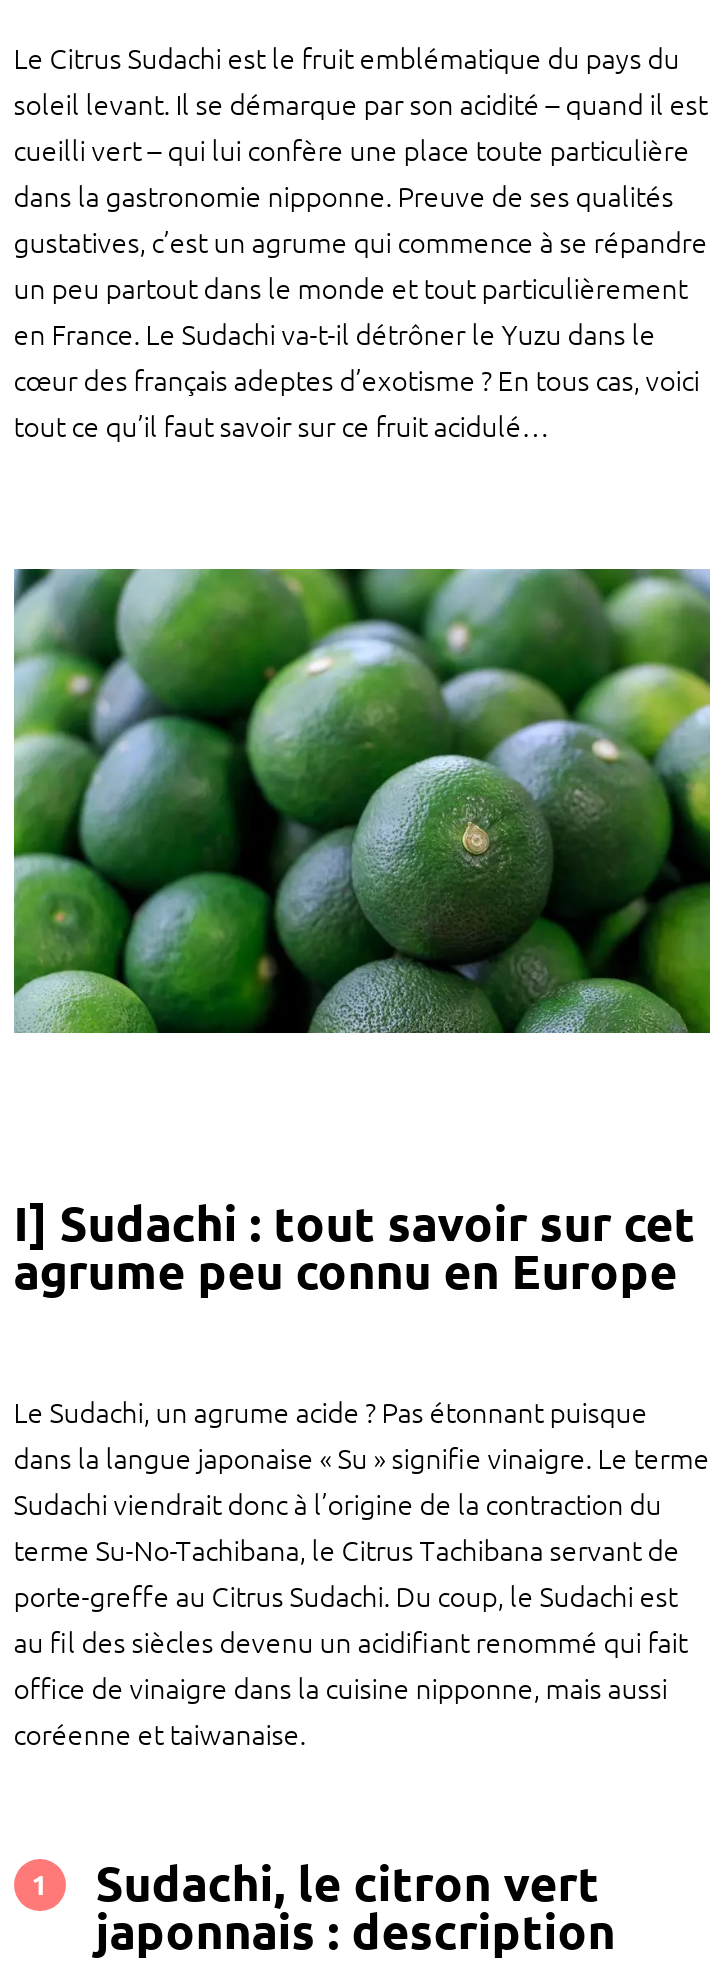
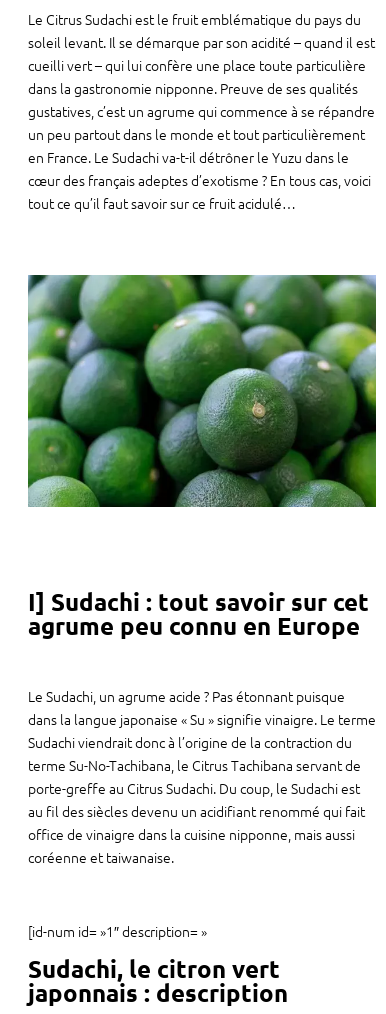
- 1
+ [id-num id= »1″ description= »
